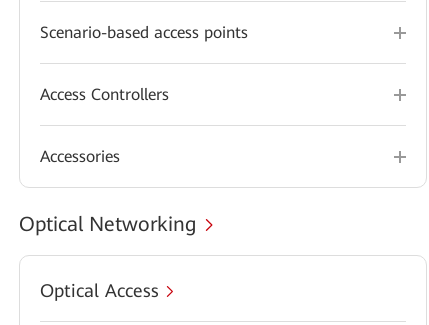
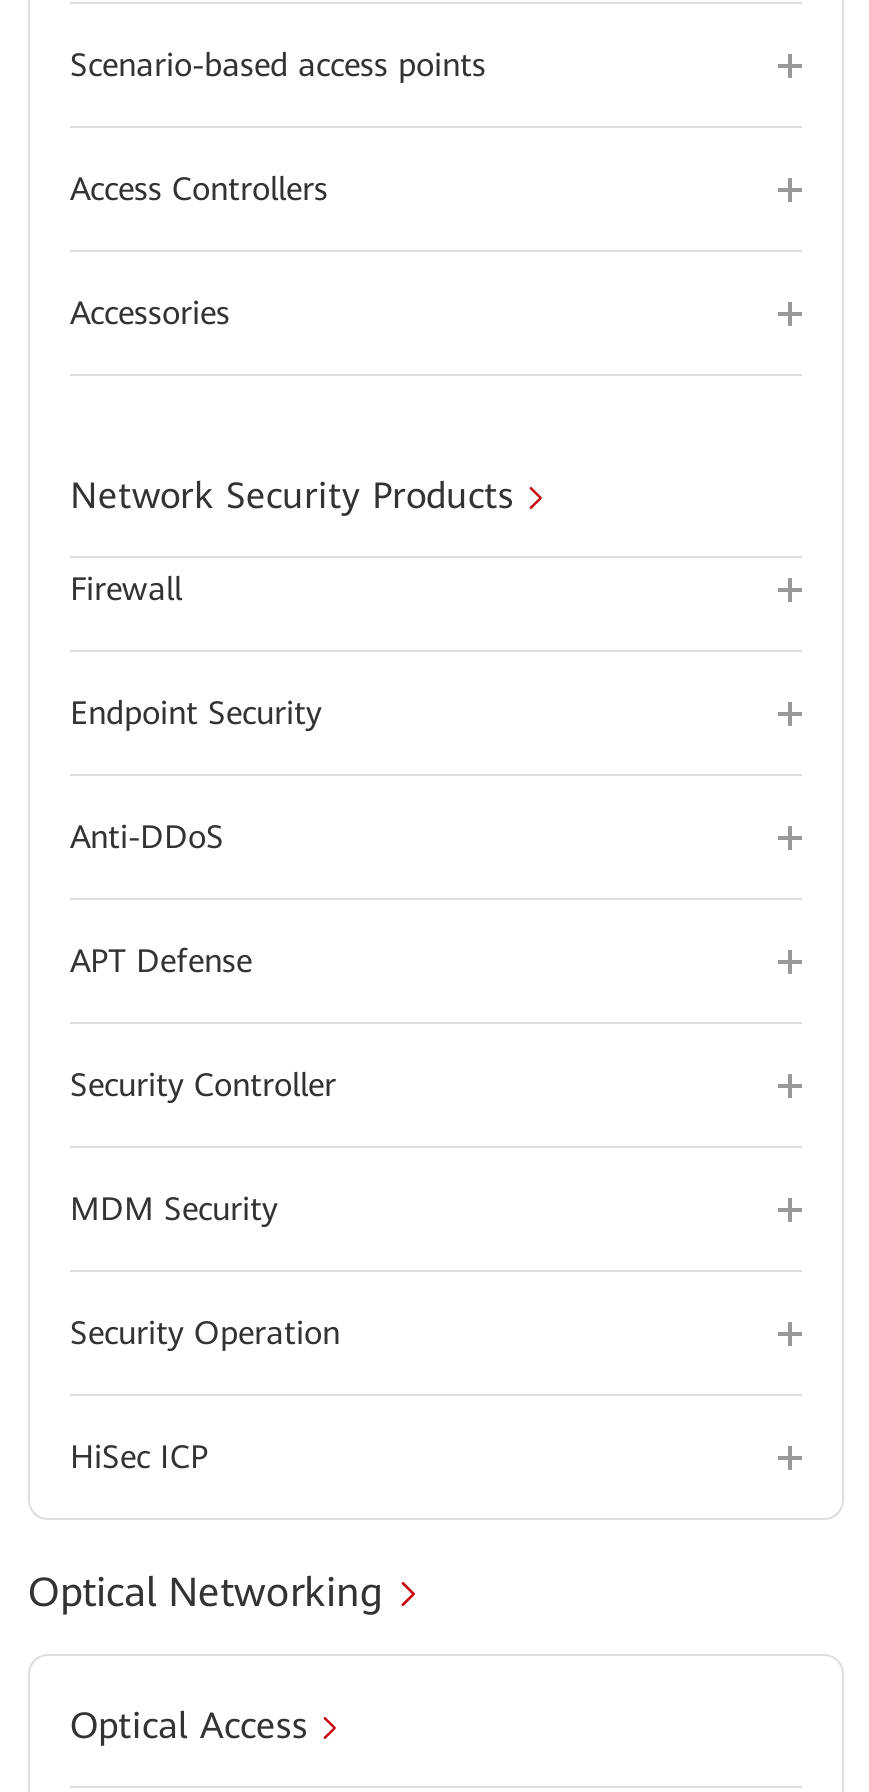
+ Network Security Products
+ Firewall
+ Endpoint Security
+ Anti-DDoS
+ APT Defense
+ Security Controller
+ MDM Security
+ Security Operation
+ HiSec ICP
